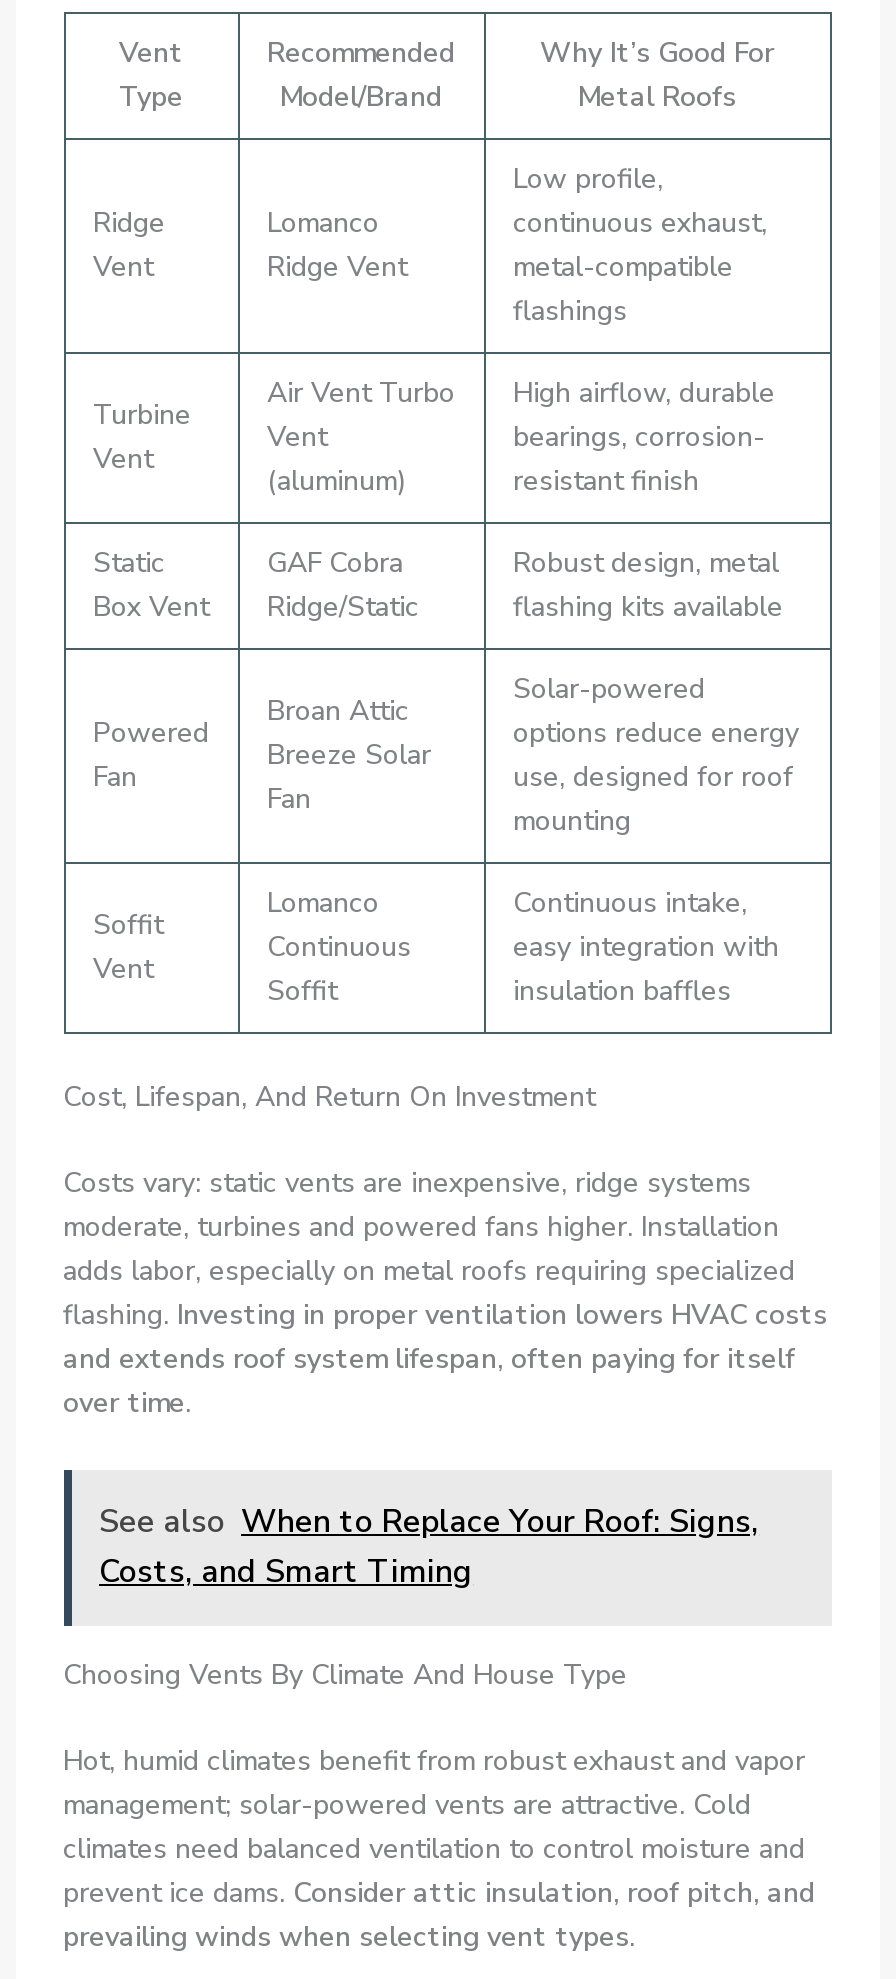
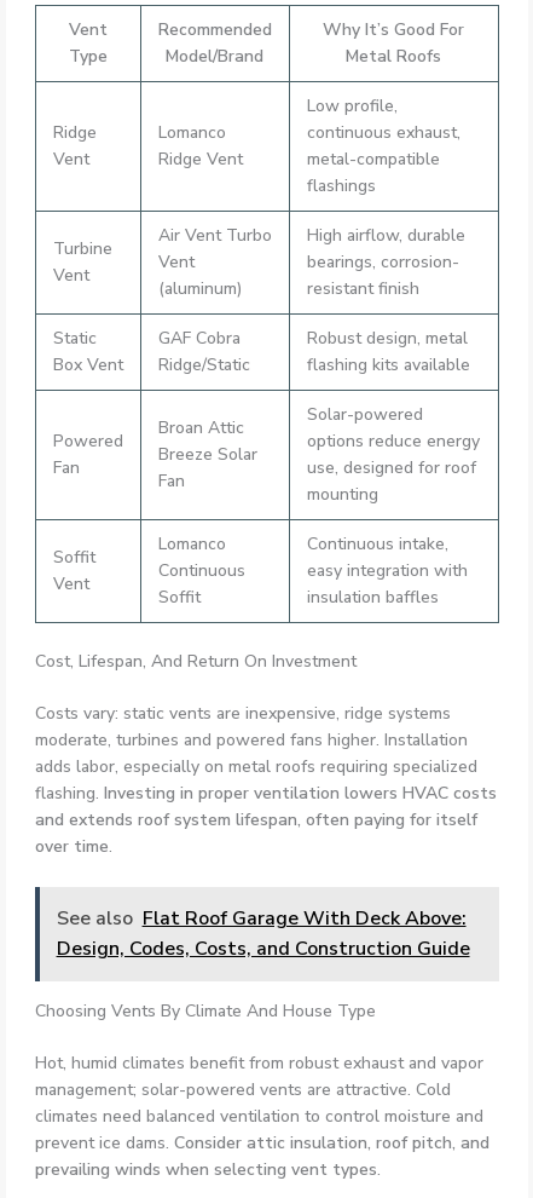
- See also When to Replace Your Roof: Signs,
- Costs, and Smart Timing
+ See also Flat Roof Garage With Deck Above:
+ Design, Codes, Costs, and Construction Guide
